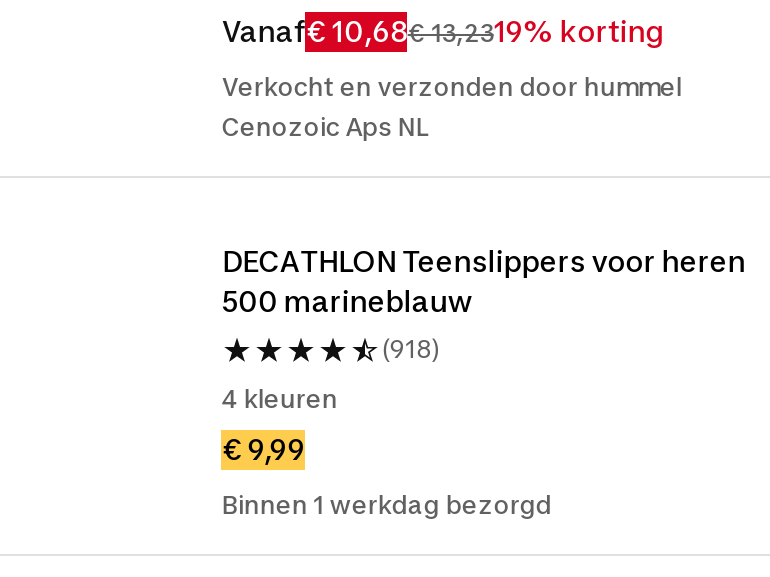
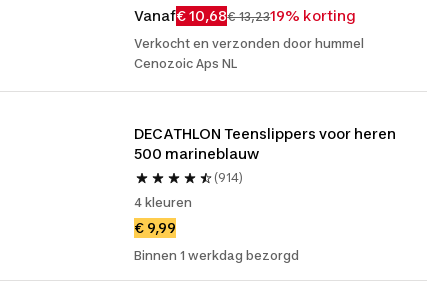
- (918)
+ (914)
